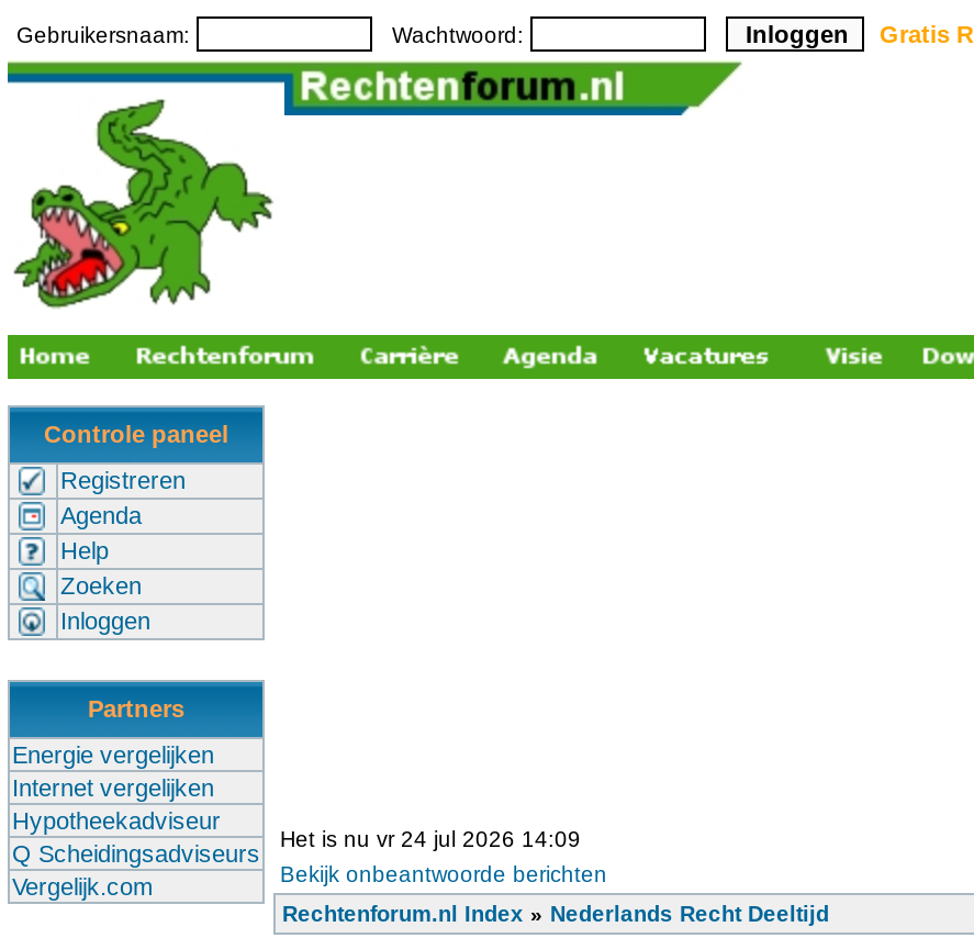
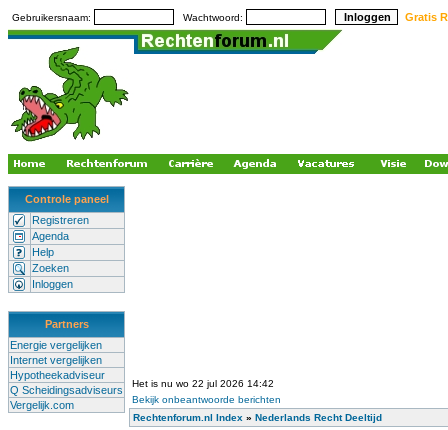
- Het is nu vr 24 jul 2026 14:09
+ Het is nu wo 22 jul 2026 14:42
